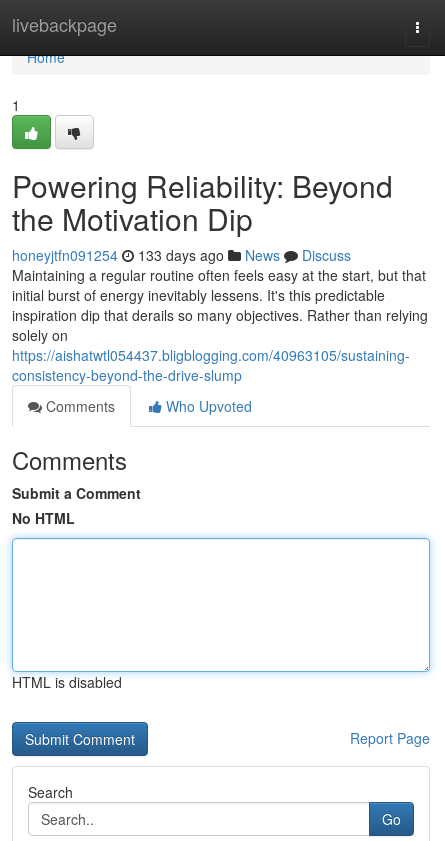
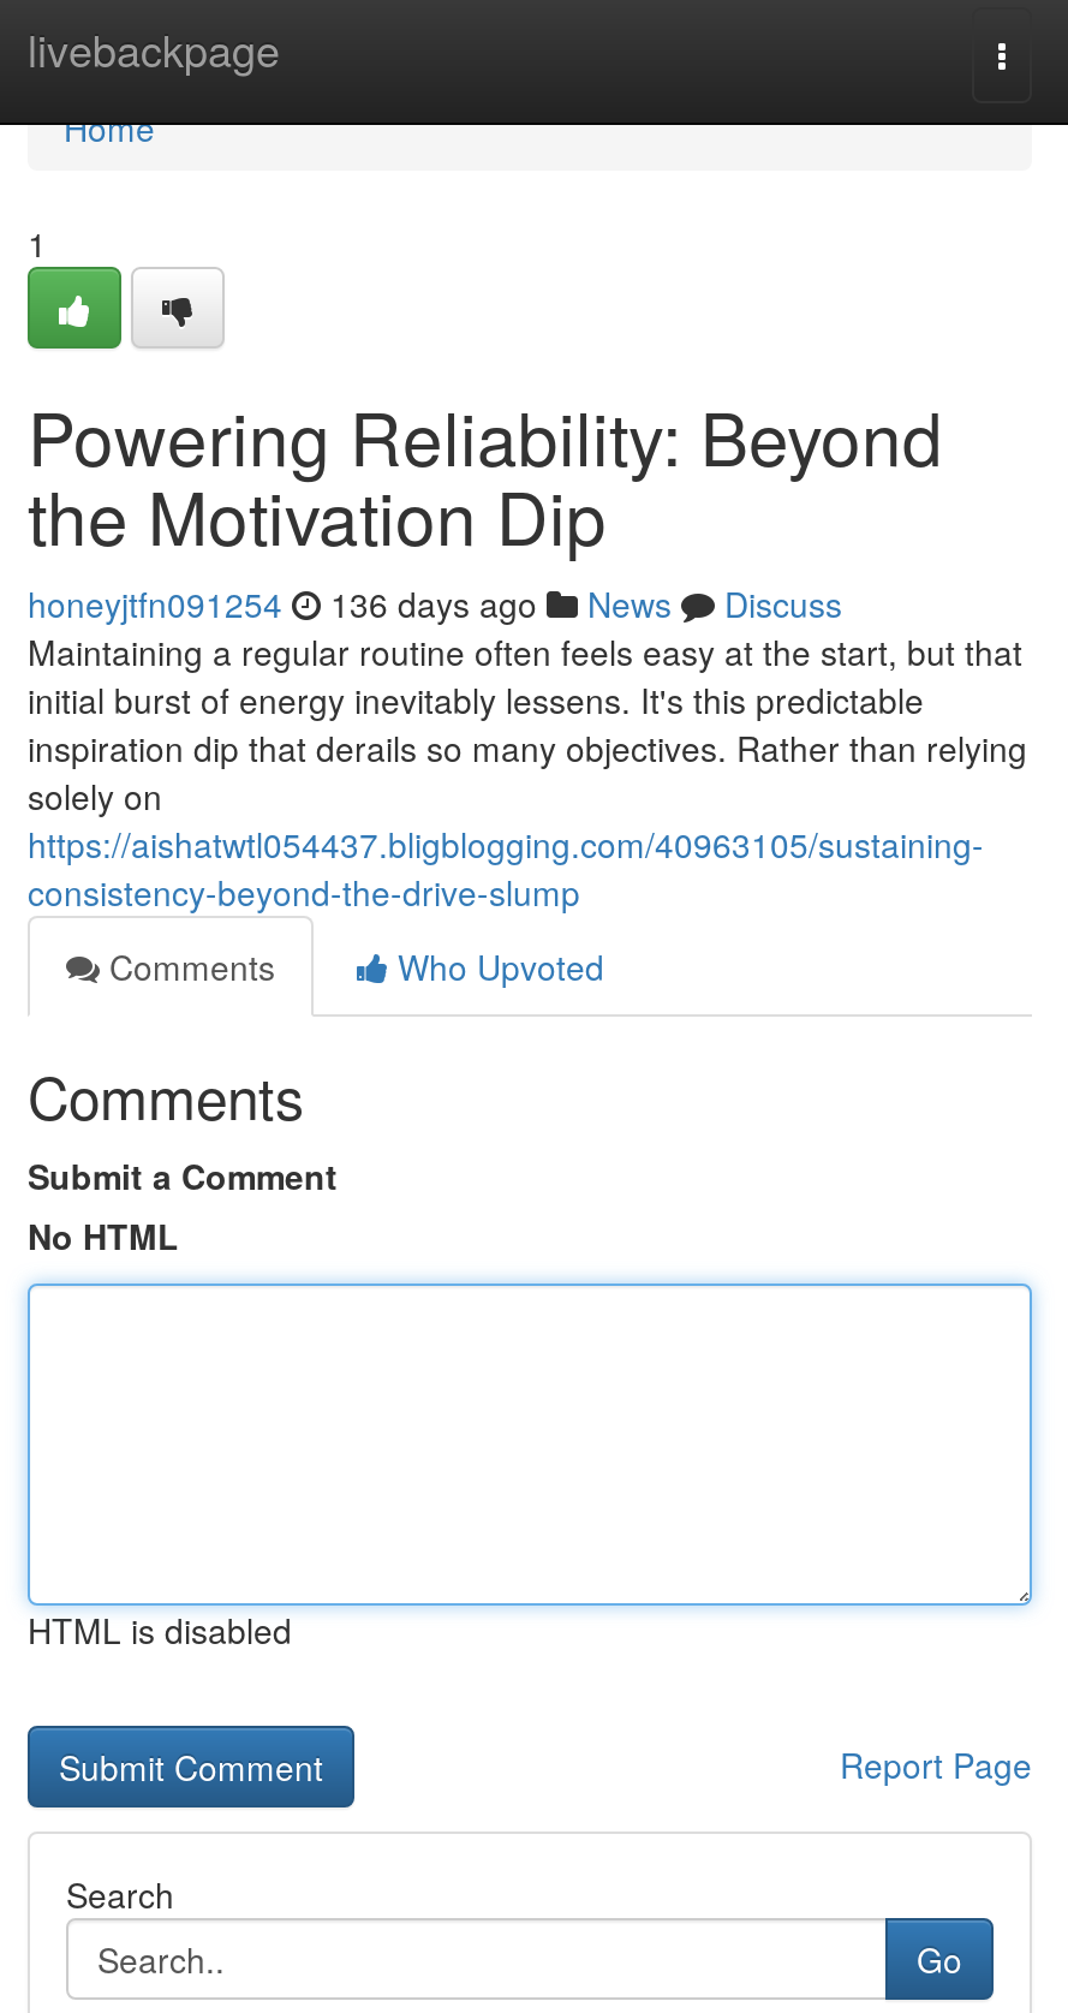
- honeyjtfn091254 133 days ago News Discuss
+ honeyjtfn091254 136 days ago News Discuss
